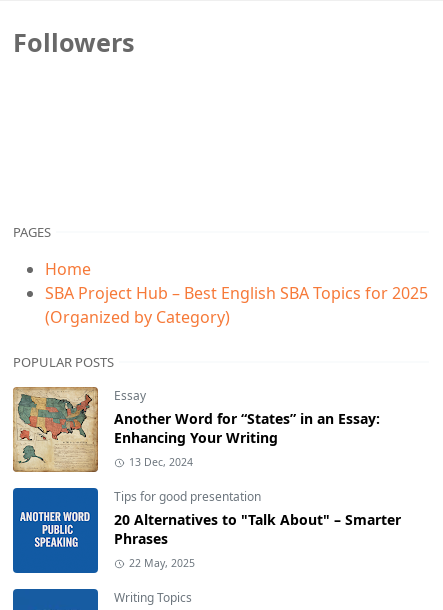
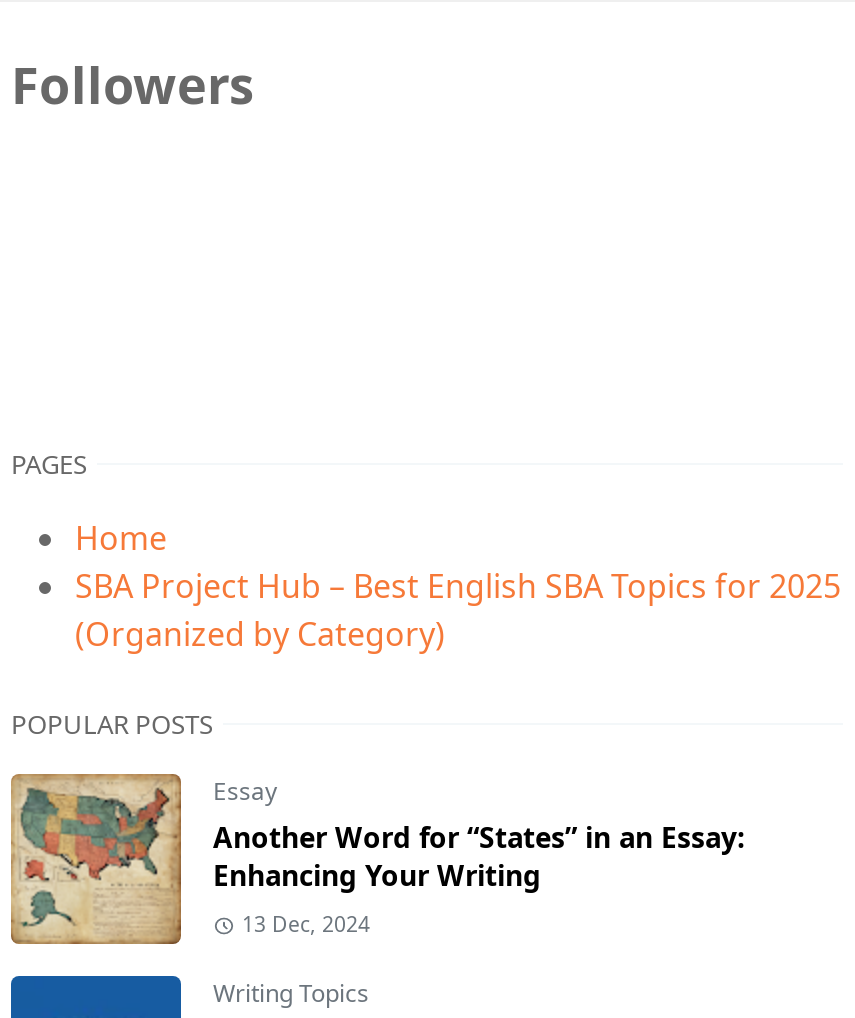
- [image]
- Tips for good presentation
- 20 Alternatives to "Talk About" – Smarter
- Phrases
- 22 May, 2025
